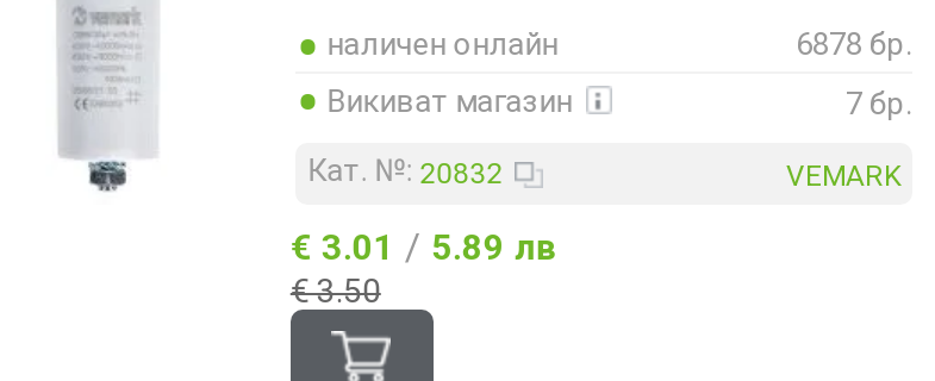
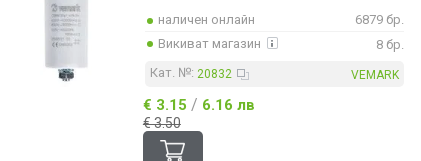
- 6878 бр.
+ 6879 бр.

- 7 бр.
+ 8 бр.

- € 3.01 / 5.89 лв
+ € 3.15 / 6.16 лв
